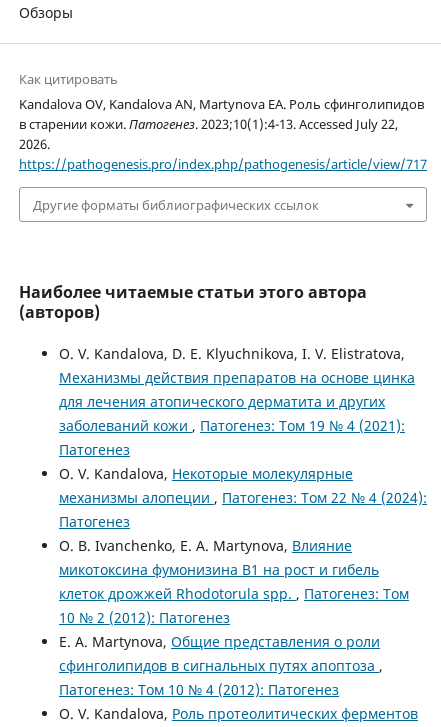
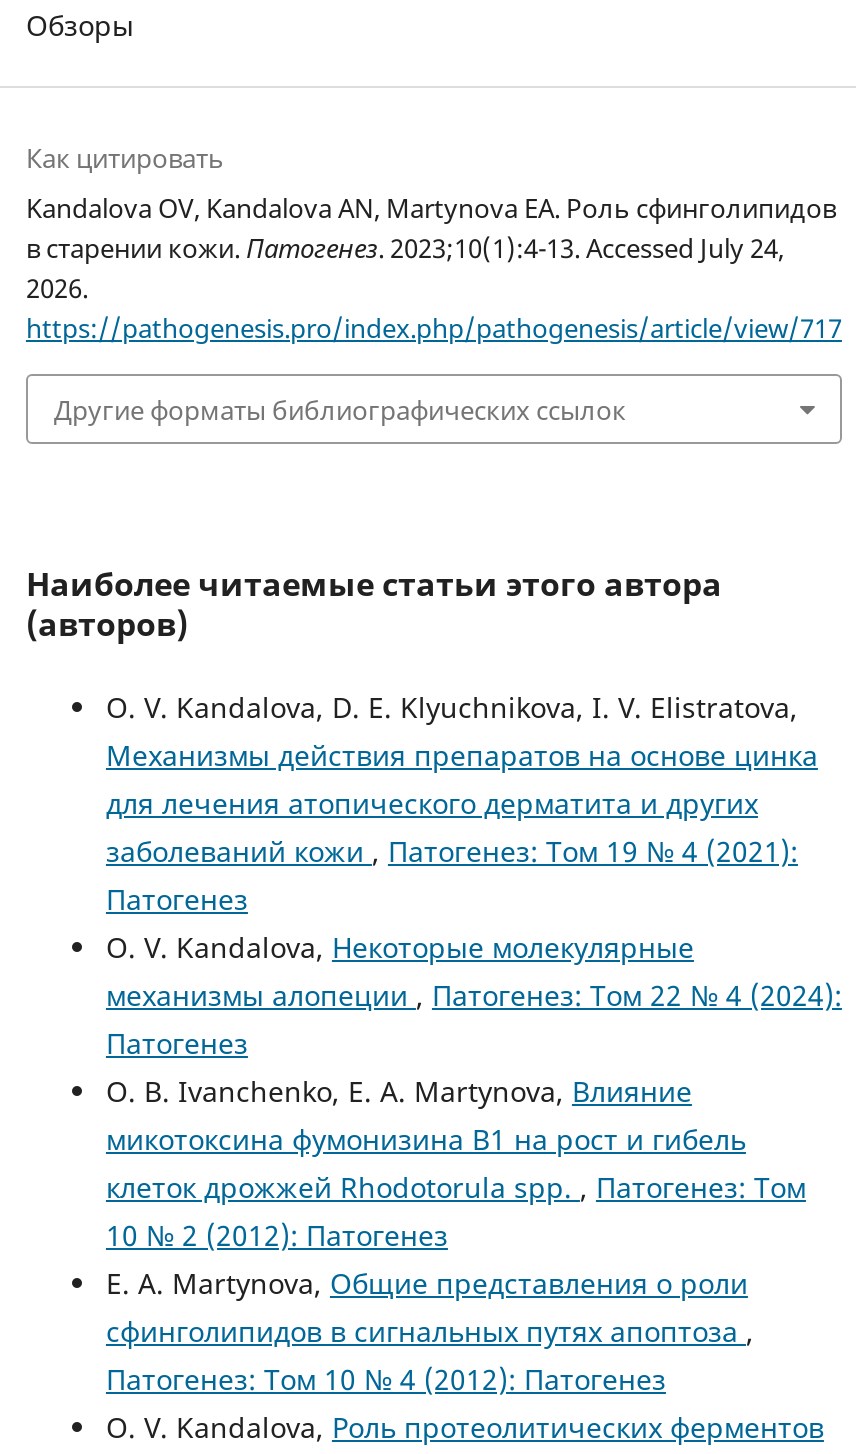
- в старении кожи. Патогенез. 2023;10(1):4-13. Accessed July 22,
+ в старении кожи. Патогенез. 2023;10(1):4-13. Accessed July 24,
